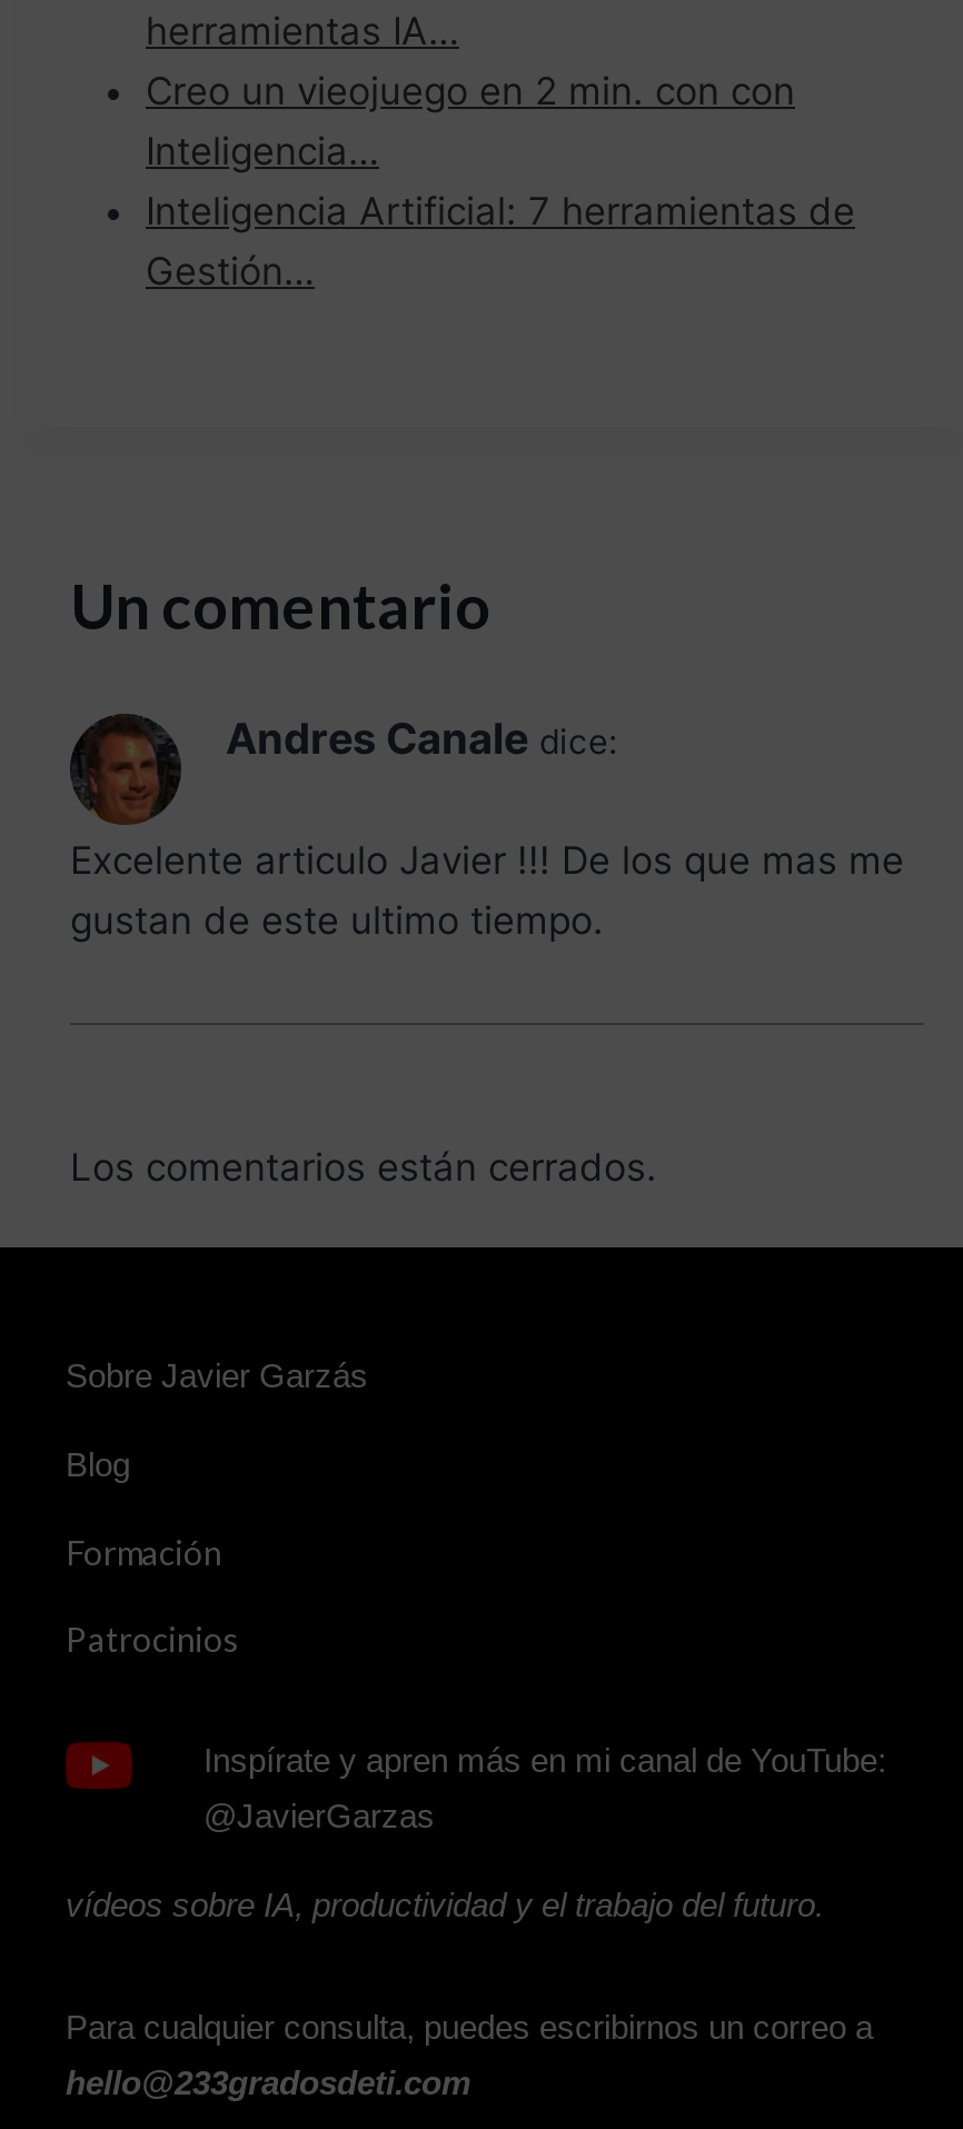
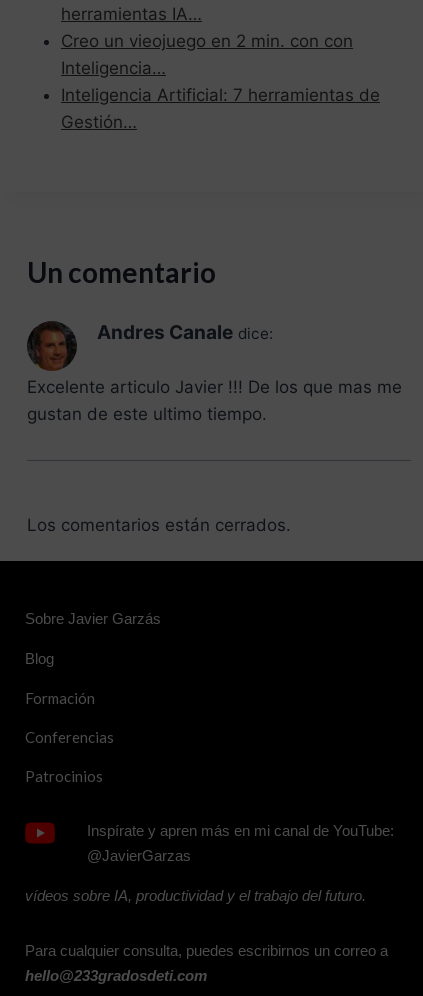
+ Conferencias
